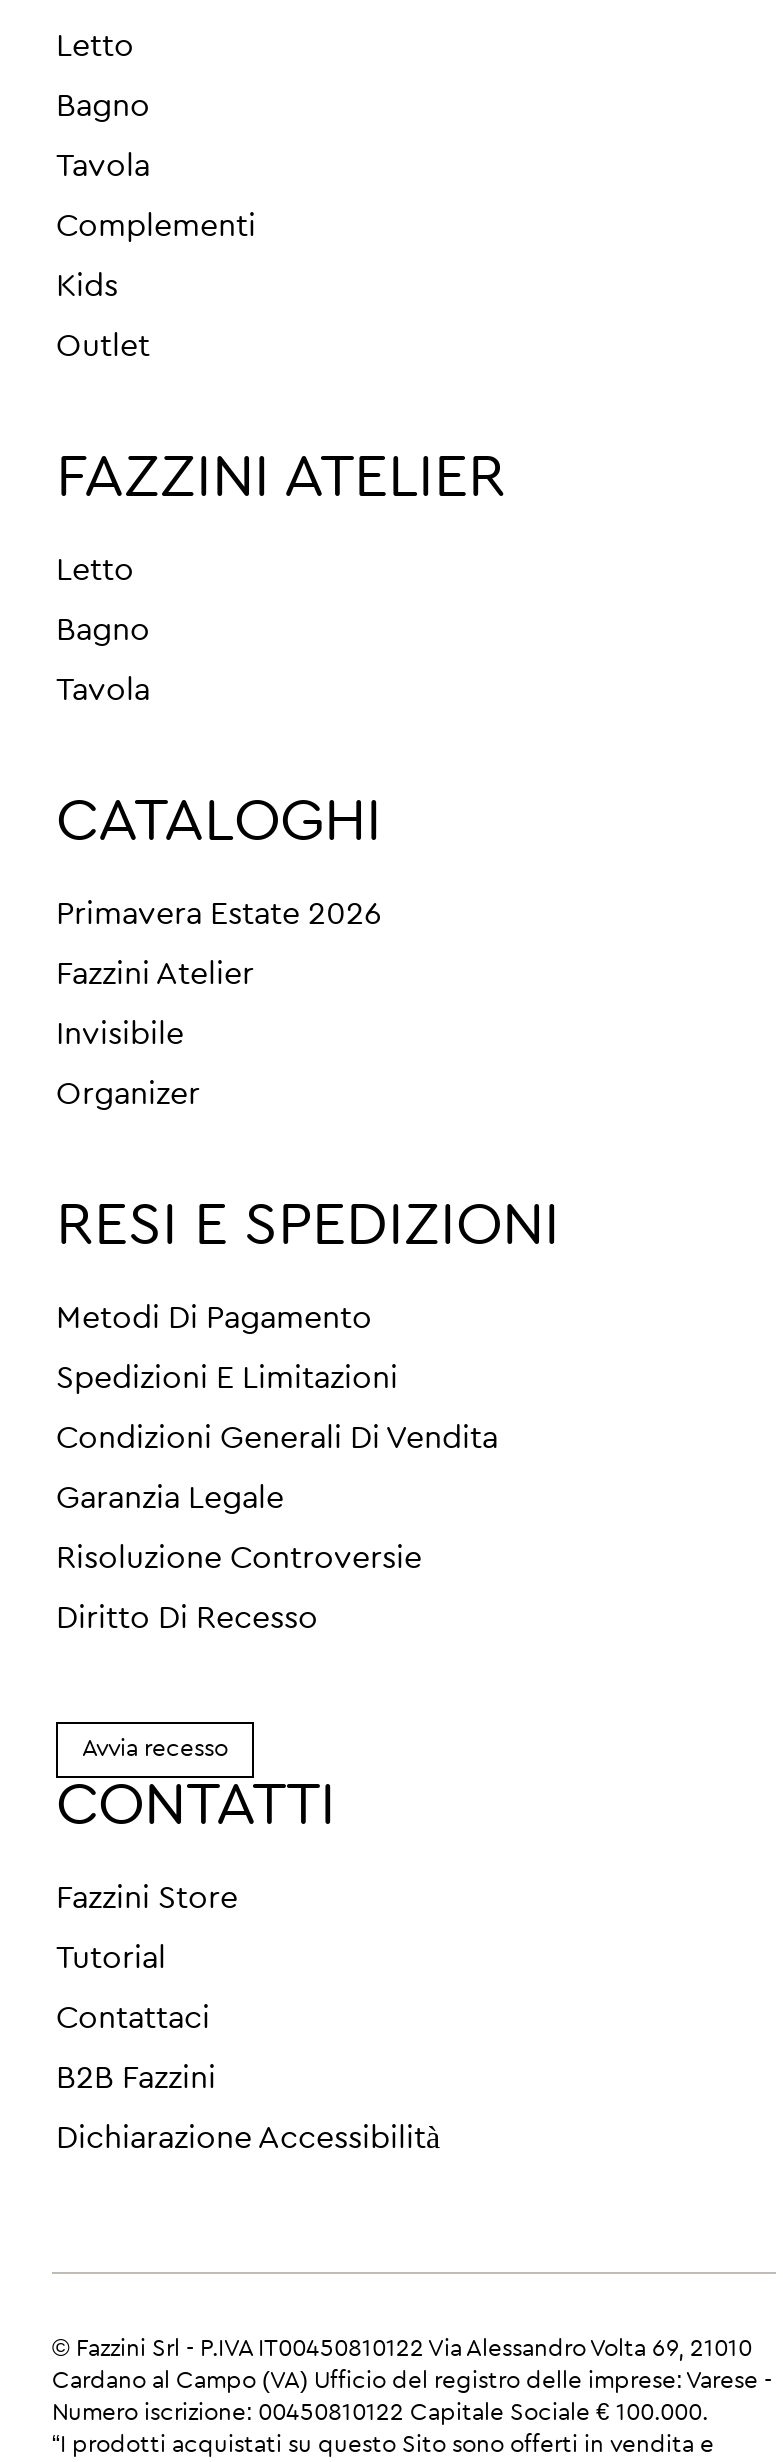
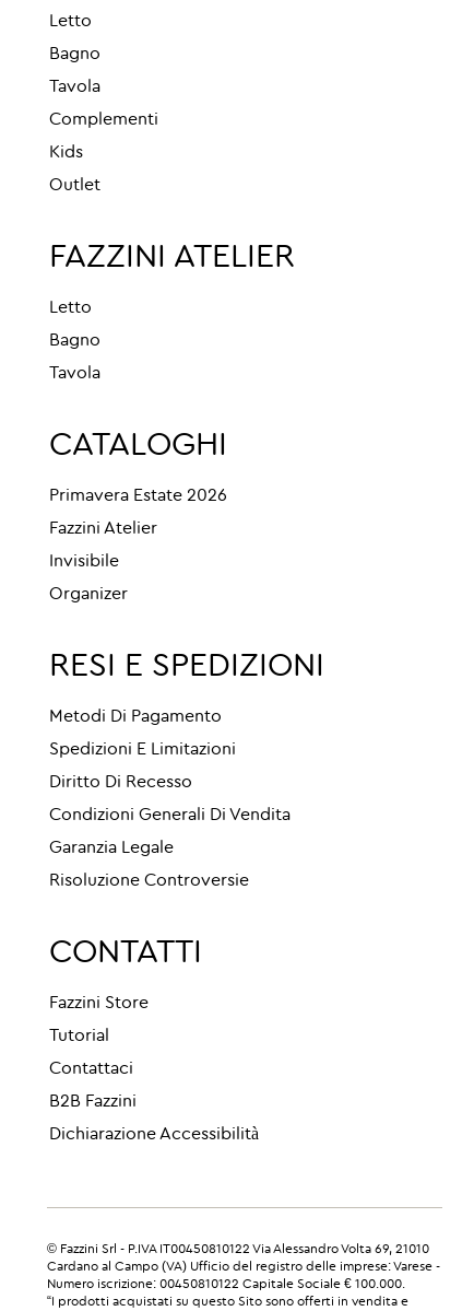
moved down: Condizioni Generali Di Vendita | Garanzia Legale | Risoluzione Controversie

moved up: Diritto Di Recesso

- Avvia recesso
